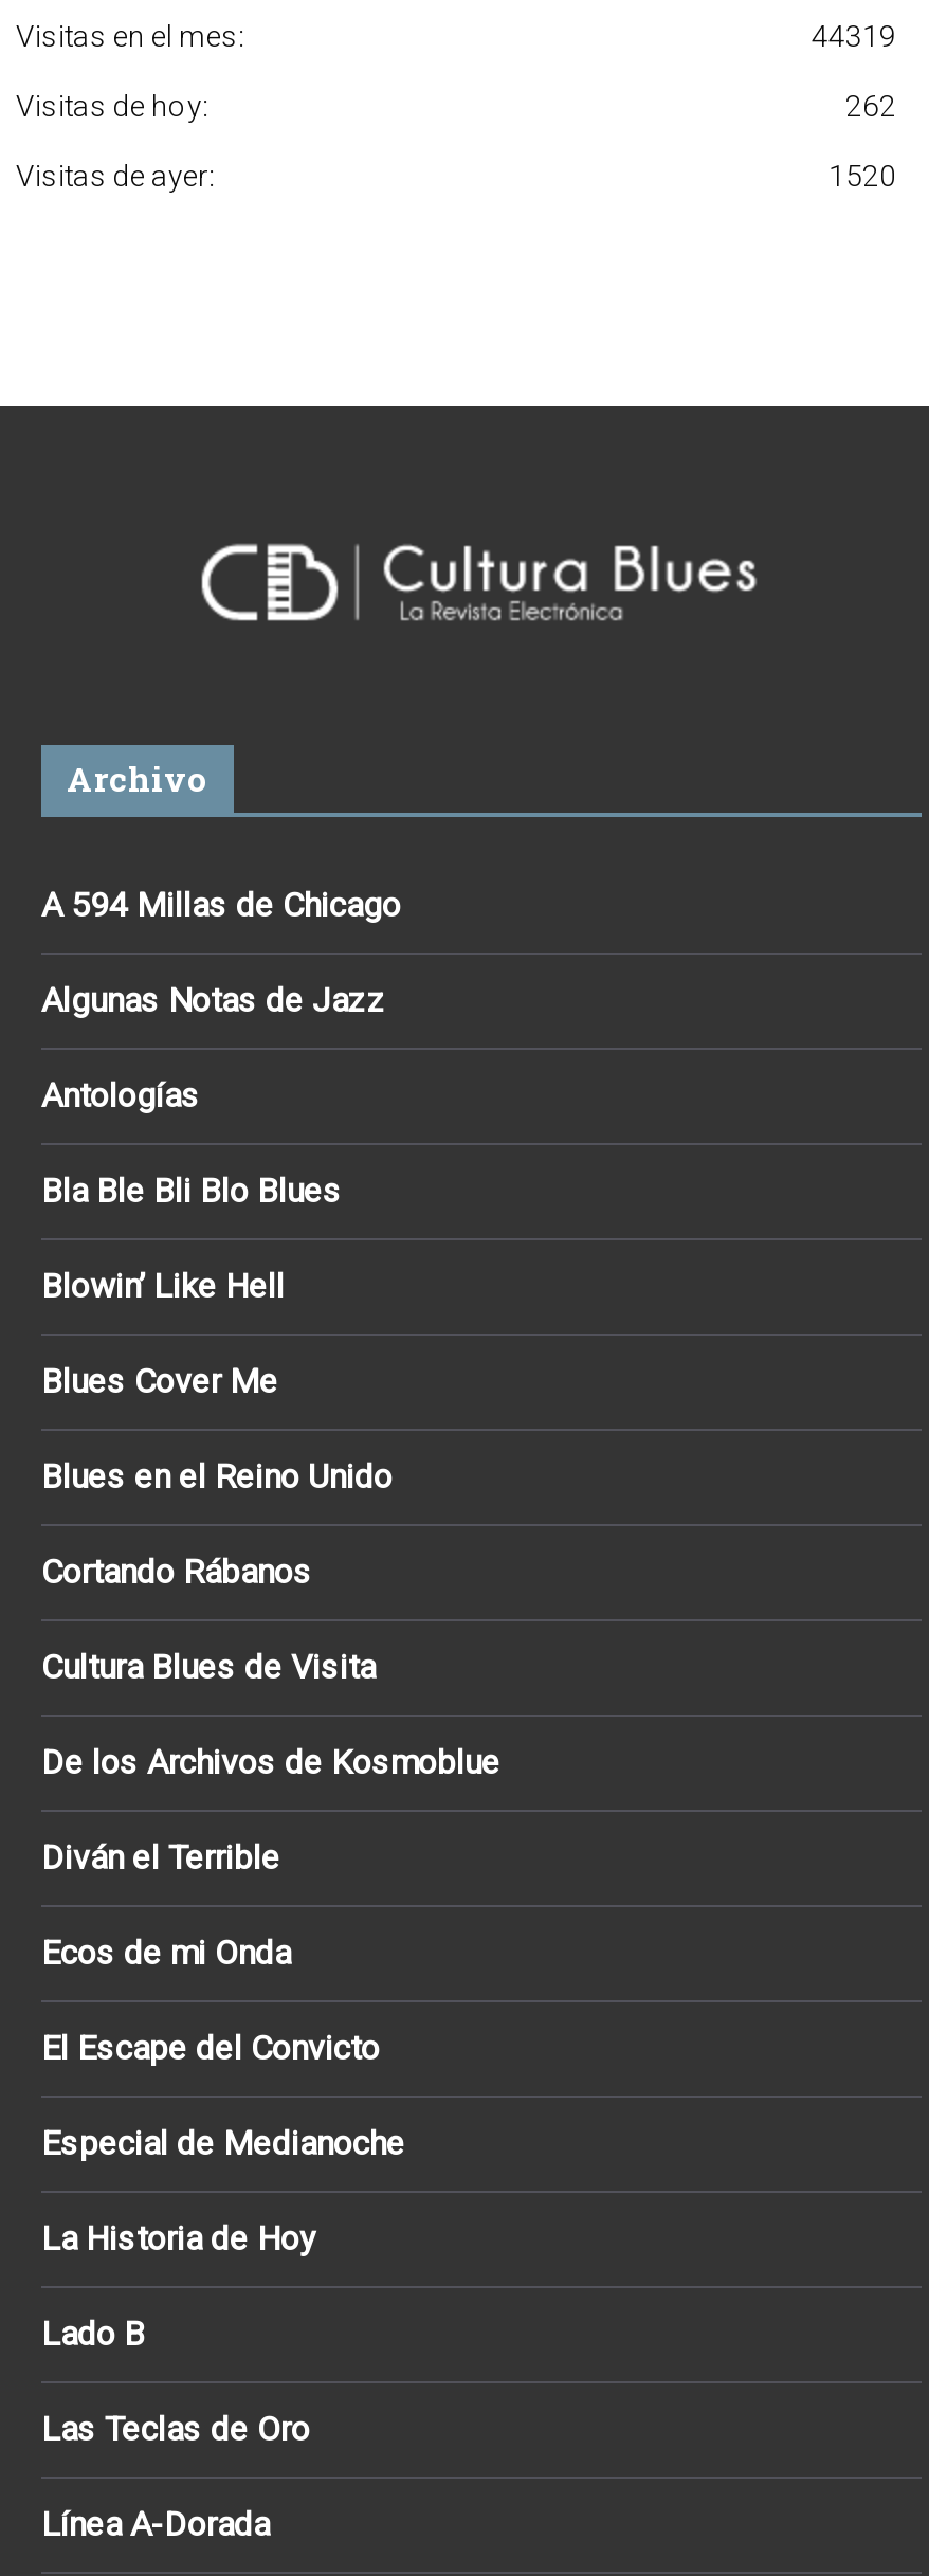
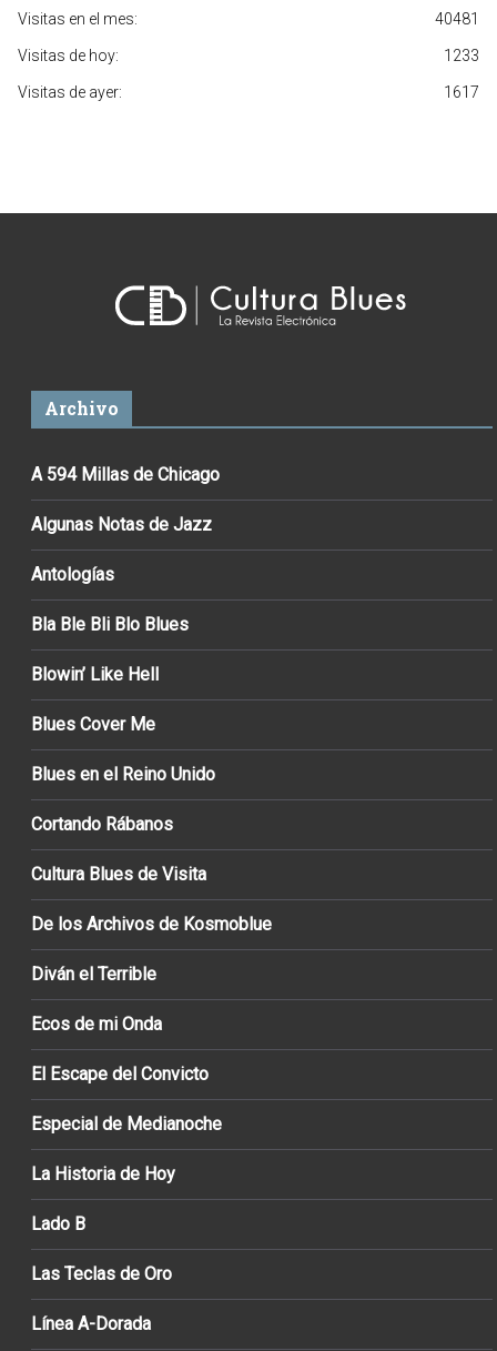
- 44319
+ 40481

- 262
+ 1233

- 1520
+ 1617
